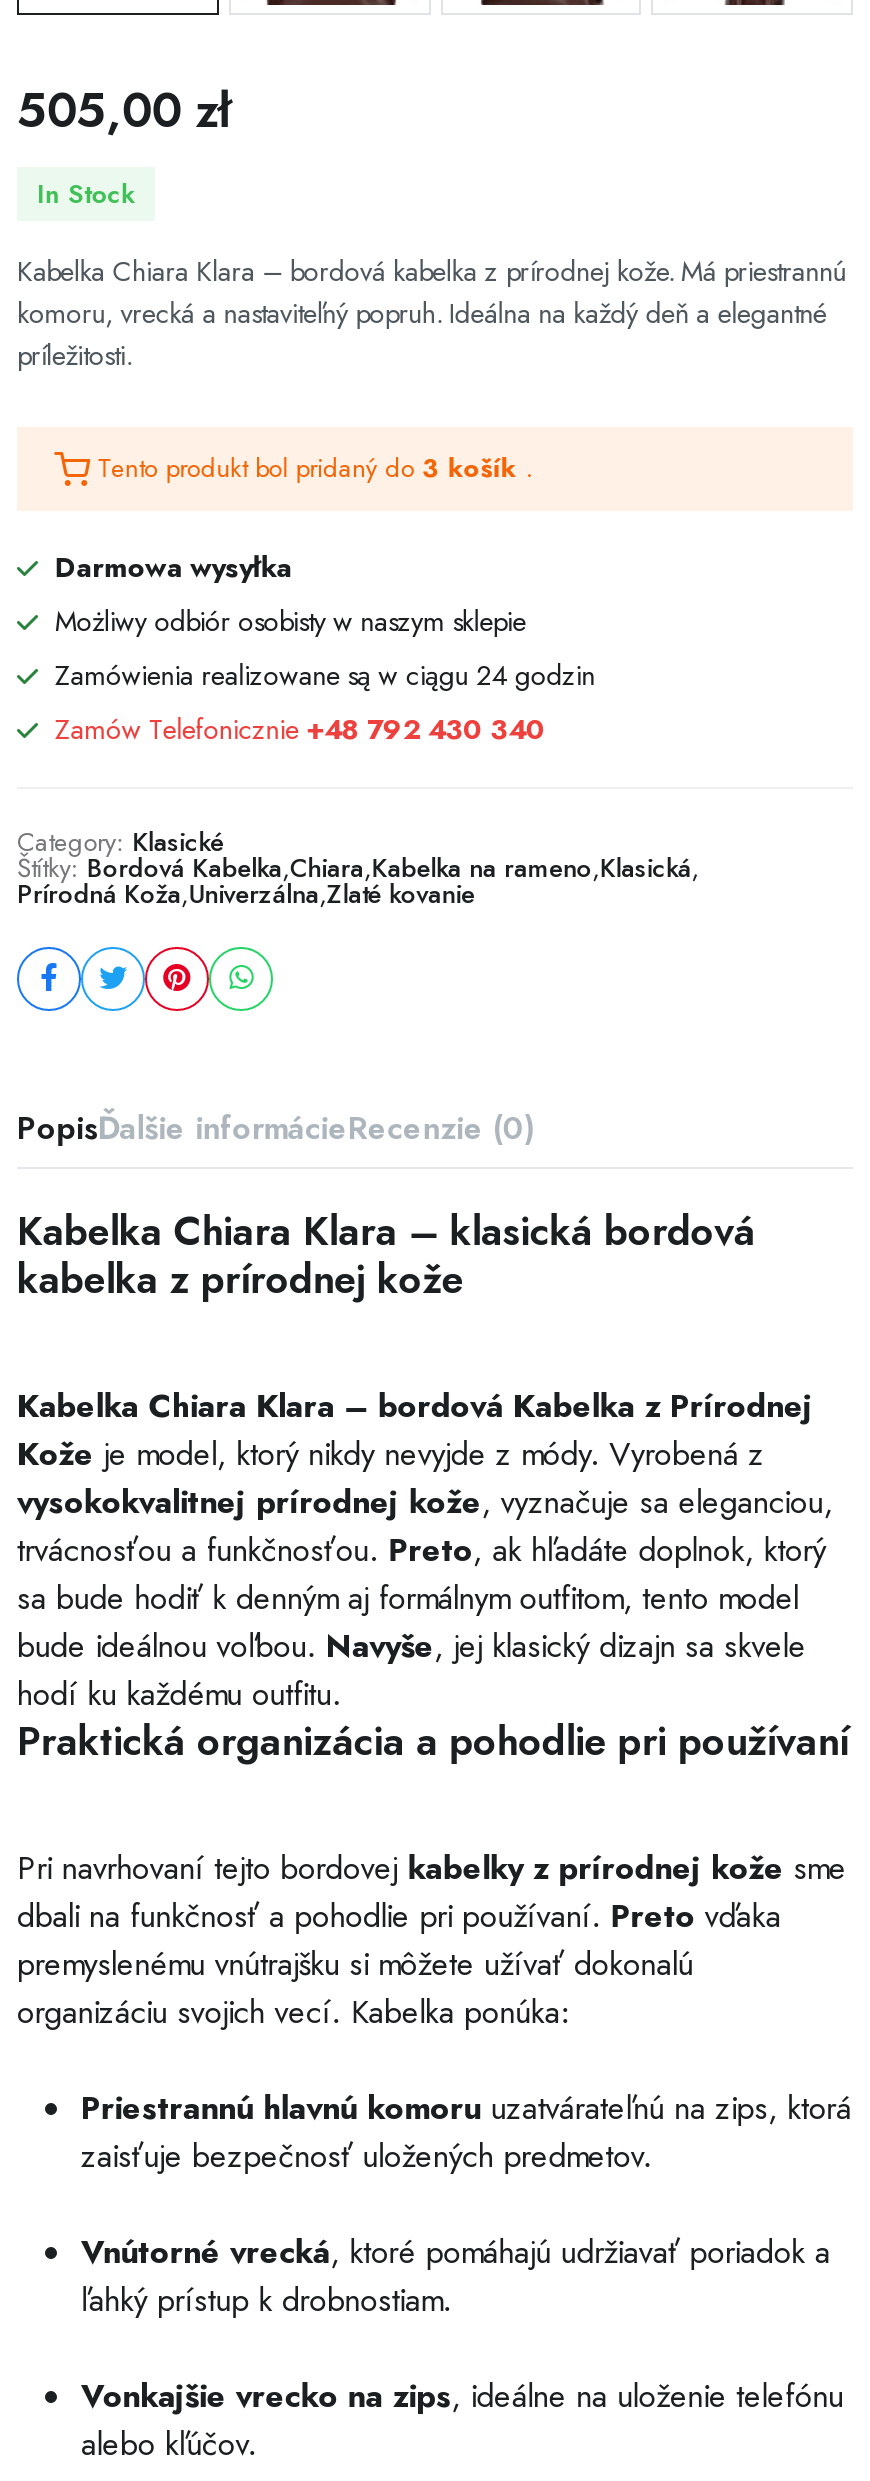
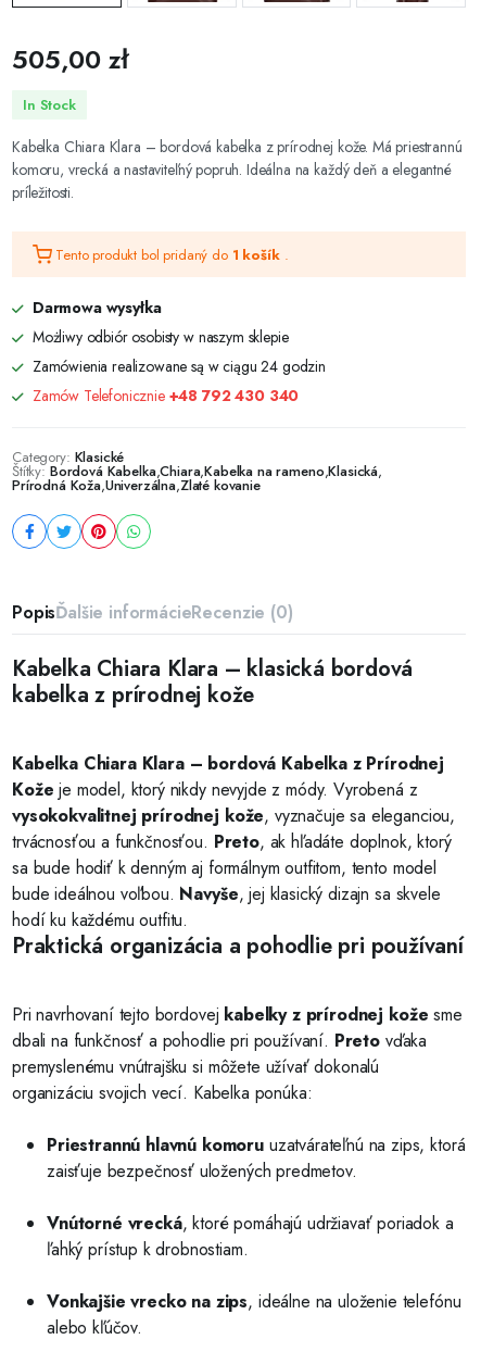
- Tento produkt bol pridaný do 3 košík .
+ Tento produkt bol pridaný do 1 košík .
